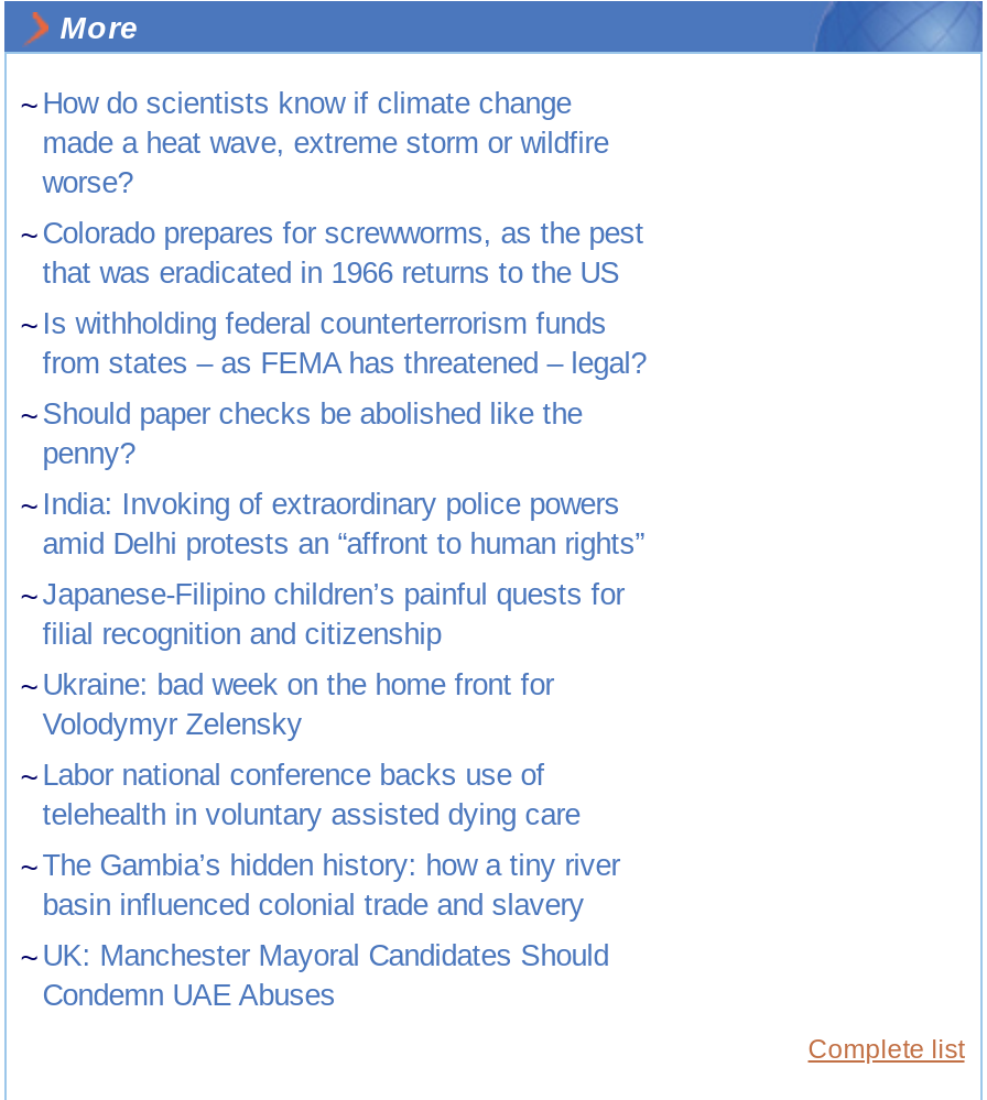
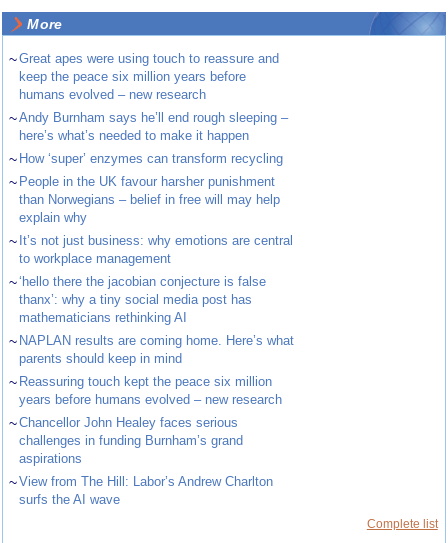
- ~ How do scientists know if climate change
- made a heat wave, extreme storm or wildfire
- worse?
- ~ Colorado prepares for screwworms, as the pest
- that was eradicated in 1966 returns to the US
- ~ Is withholding federal counterterrorism funds
- from states – as FEMA has threatened – legal?
- ~ Should paper checks be abolished like the
- penny?
- ~ India: Invoking of extraordinary police powers
- amid Delhi protests an “affront to human rights”
- ~ Japanese-Filipino children’s painful quests for
- filial recognition and citizenship
- ~ Ukraine: bad week on the home front for
- Volodymyr Zelensky
- ~ Labor national conference backs use of
- telehealth in voluntary assisted dying care
- ~ The Gambia’s hidden history: how a tiny river
- basin influenced colonial trade and slavery
- ~ UK: Manchester Mayoral Candidates Should
- Condemn UAE Abuses
+ ~ Great apes were using touch to reassure and
+ keep the peace six million years before
+ humans evolved – new research
+ ~ Andy Burnham says he’ll end rough sleeping –
+ here’s what’s needed to make it happen
+ ~ How ‘super’ enzymes can transform recycling
+ ~ People in the UK favour harsher punishment
+ than Norwegians – belief in free will may help
+ explain why
+ ~ It’s not just business: why emotions are central
+ to workplace management
+ ~ ‘hello there the jacobian conjecture is false
+ thanx’: why a tiny social media post has
+ mathematicians rethinking AI
+ ~ NAPLAN results are coming home. Here’s what
+ parents should keep in mind
+ ~ Reassuring touch kept the peace six million
+ years before humans evolved – new research
+ ~ Chancellor John Healey faces serious
+ challenges in funding Burnham’s grand
+ aspirations
+ ~ View from The Hill: Labor’s Andrew Charlton
+ surfs the AI wave
